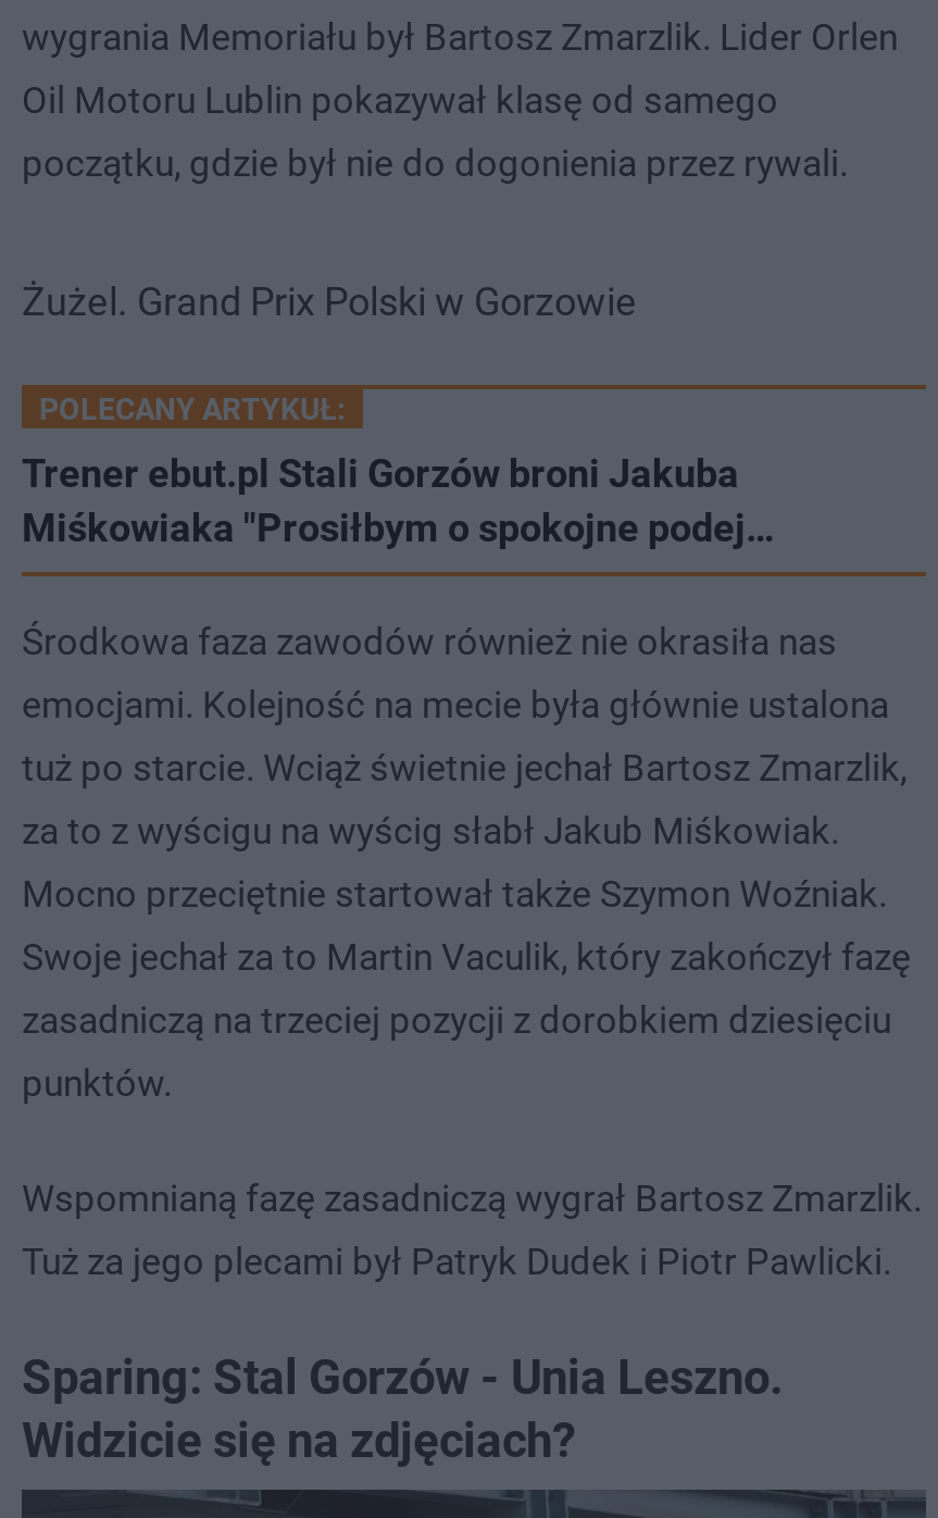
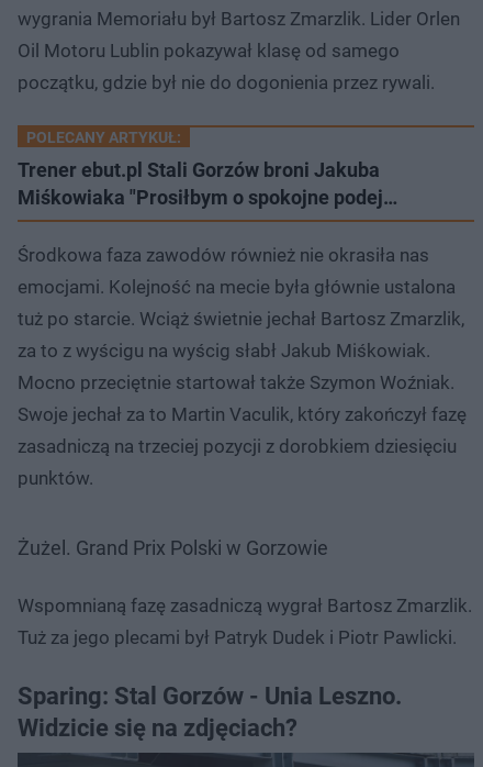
moved down: Żużel. Grand Prix Polski w Gorzowie

moved up: Trener ebut.pl Stali Gorzów broni Jakuba | Miśkowiaka "Prosiłbym o spokojne podej… | Środkowa faza zawodów również nie okrasiła nas | ... | zasadniczą na trzeciej pozycji z dorobkiem dziesięciu | punktów.
